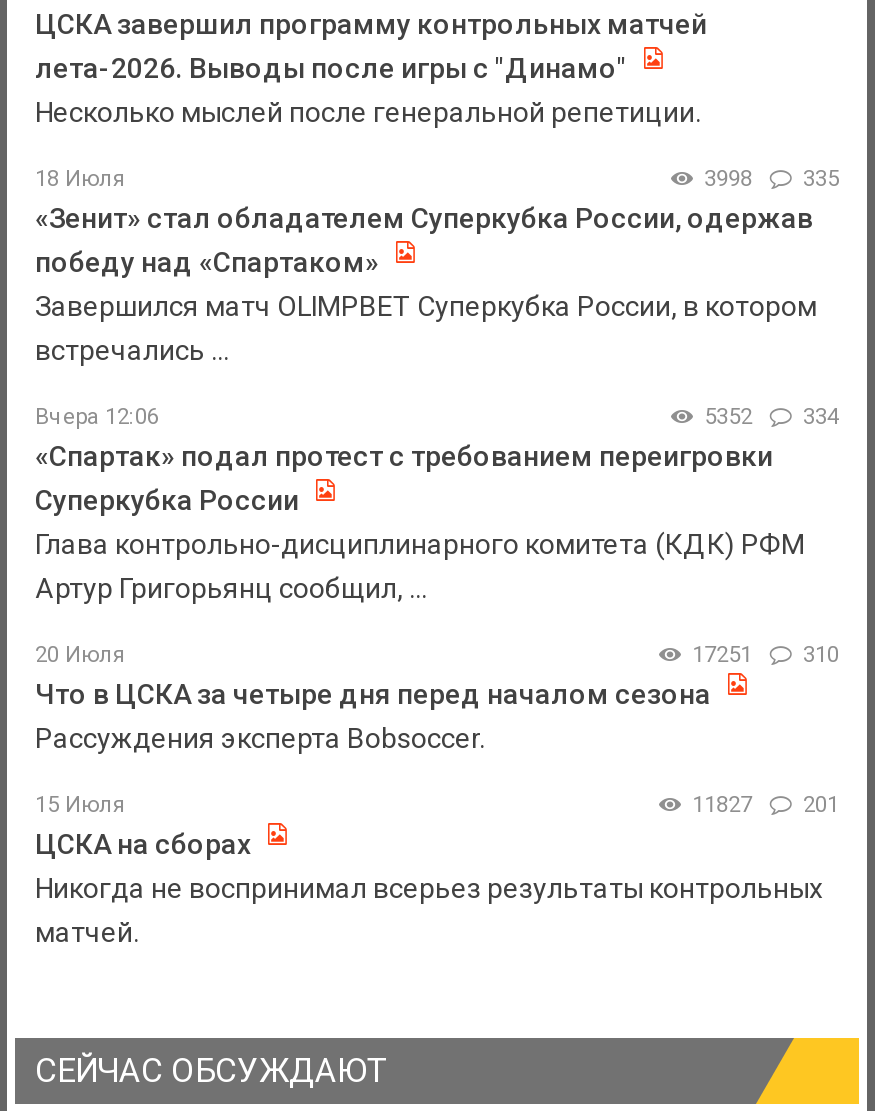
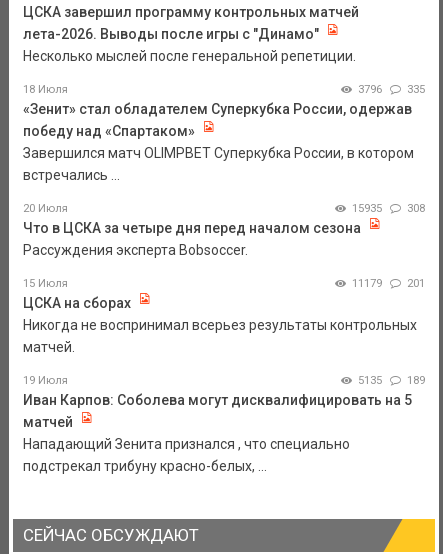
- 3998 335
+ 3796 335

- Вчера 12:06
- 5352
- 334
- «Спартак» подал протест с требованием переигровки
- Суперкубка России
- Глава контрольно-дисциплинарного комитета (КДК) РФМ
- Артур Григорьянц сообщил, ...

moved up: 20 Июля | Что в ЦСКА за четыре дня перед началом сезона | Рассуждения эксперта Bobsoccer. | 15 Июля | 201 | ЦСКА на сборах | Никогда не воспринимал всерьез результаты контрольных | матчей.

- 17251
+ 15935

- 310
+ 308

- 11827 201
+ 11179 201

+ 19 Июля
+ 5135
+ 189
+ Иван Карпов: Соболева могут дисквалифицировать на 5
+ матчей
+ Нападающий Зенита признался , что специально
+ подстрекал трибуну красно-белых, ...
